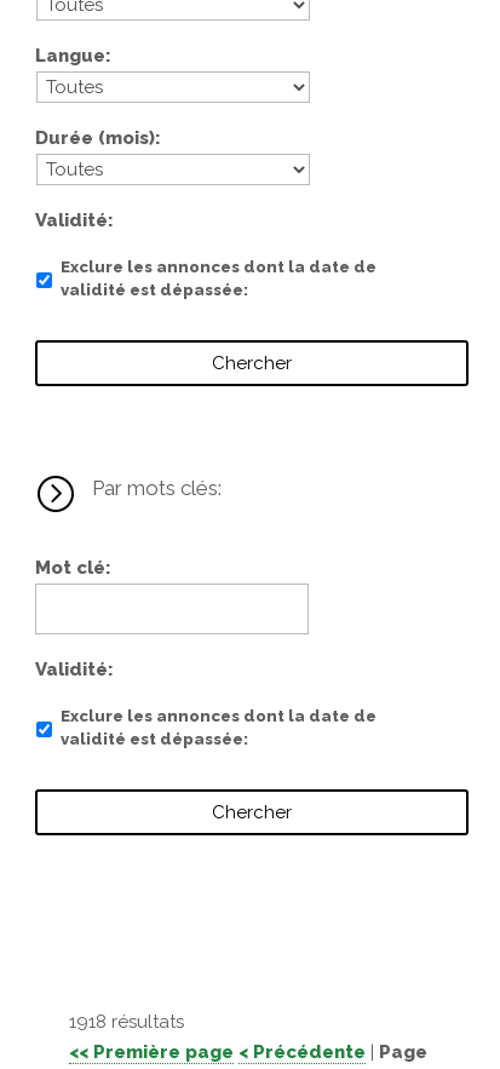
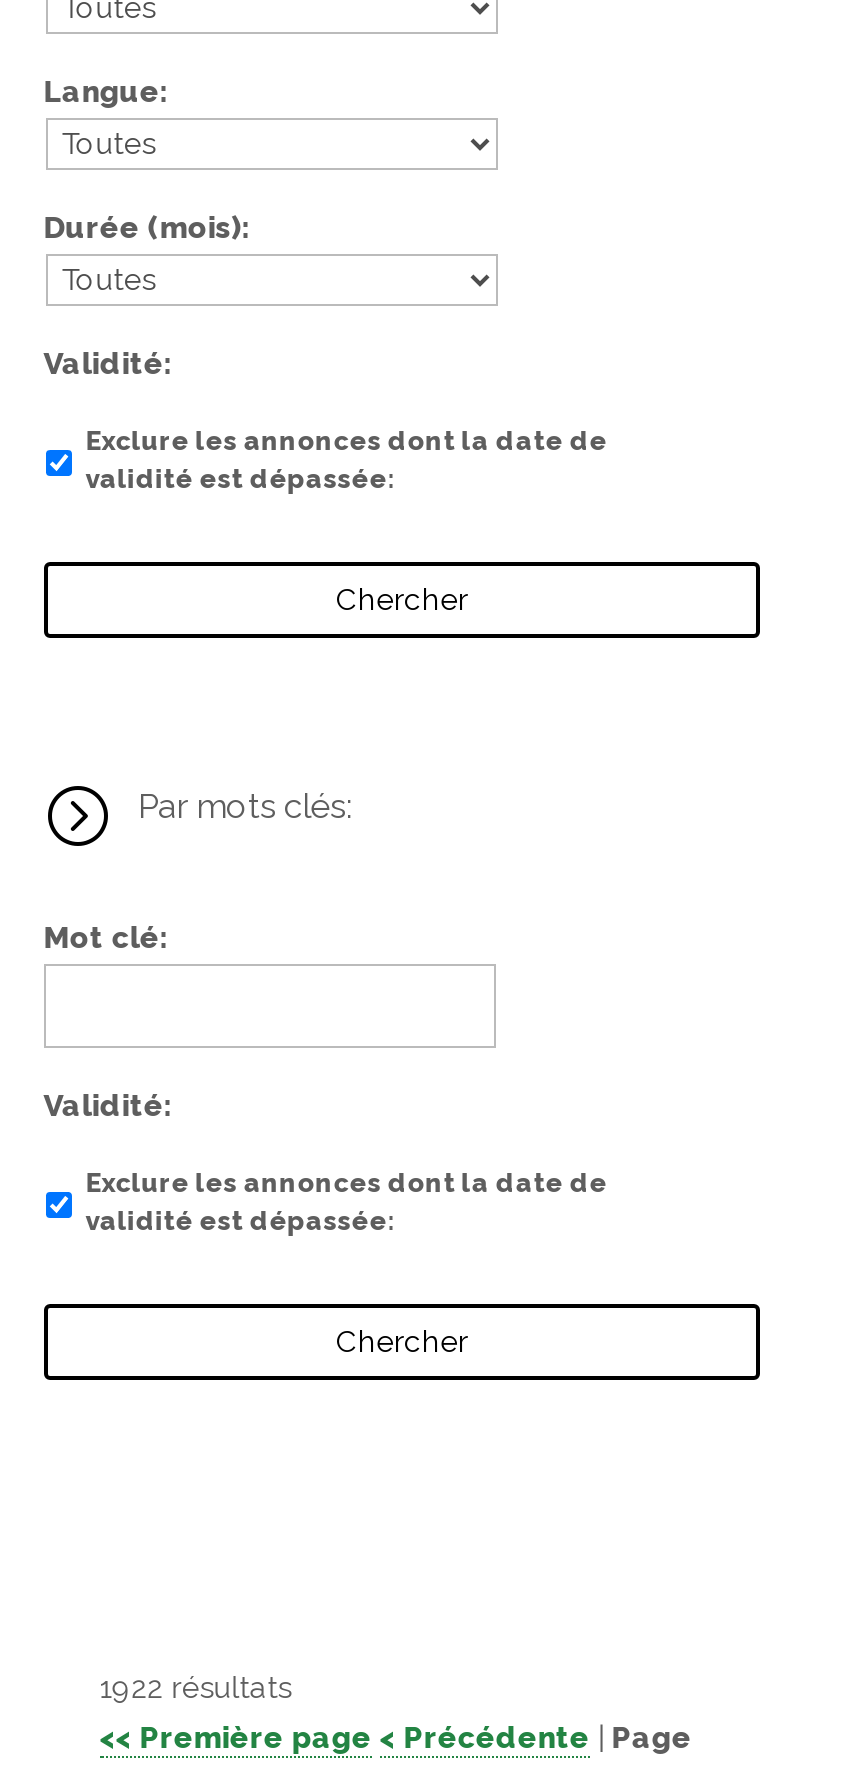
- 1918 résultats
+ 1922 résultats
